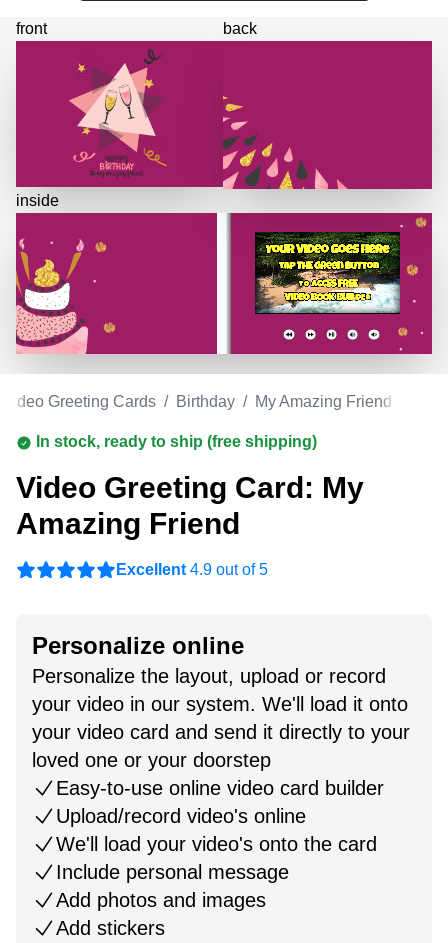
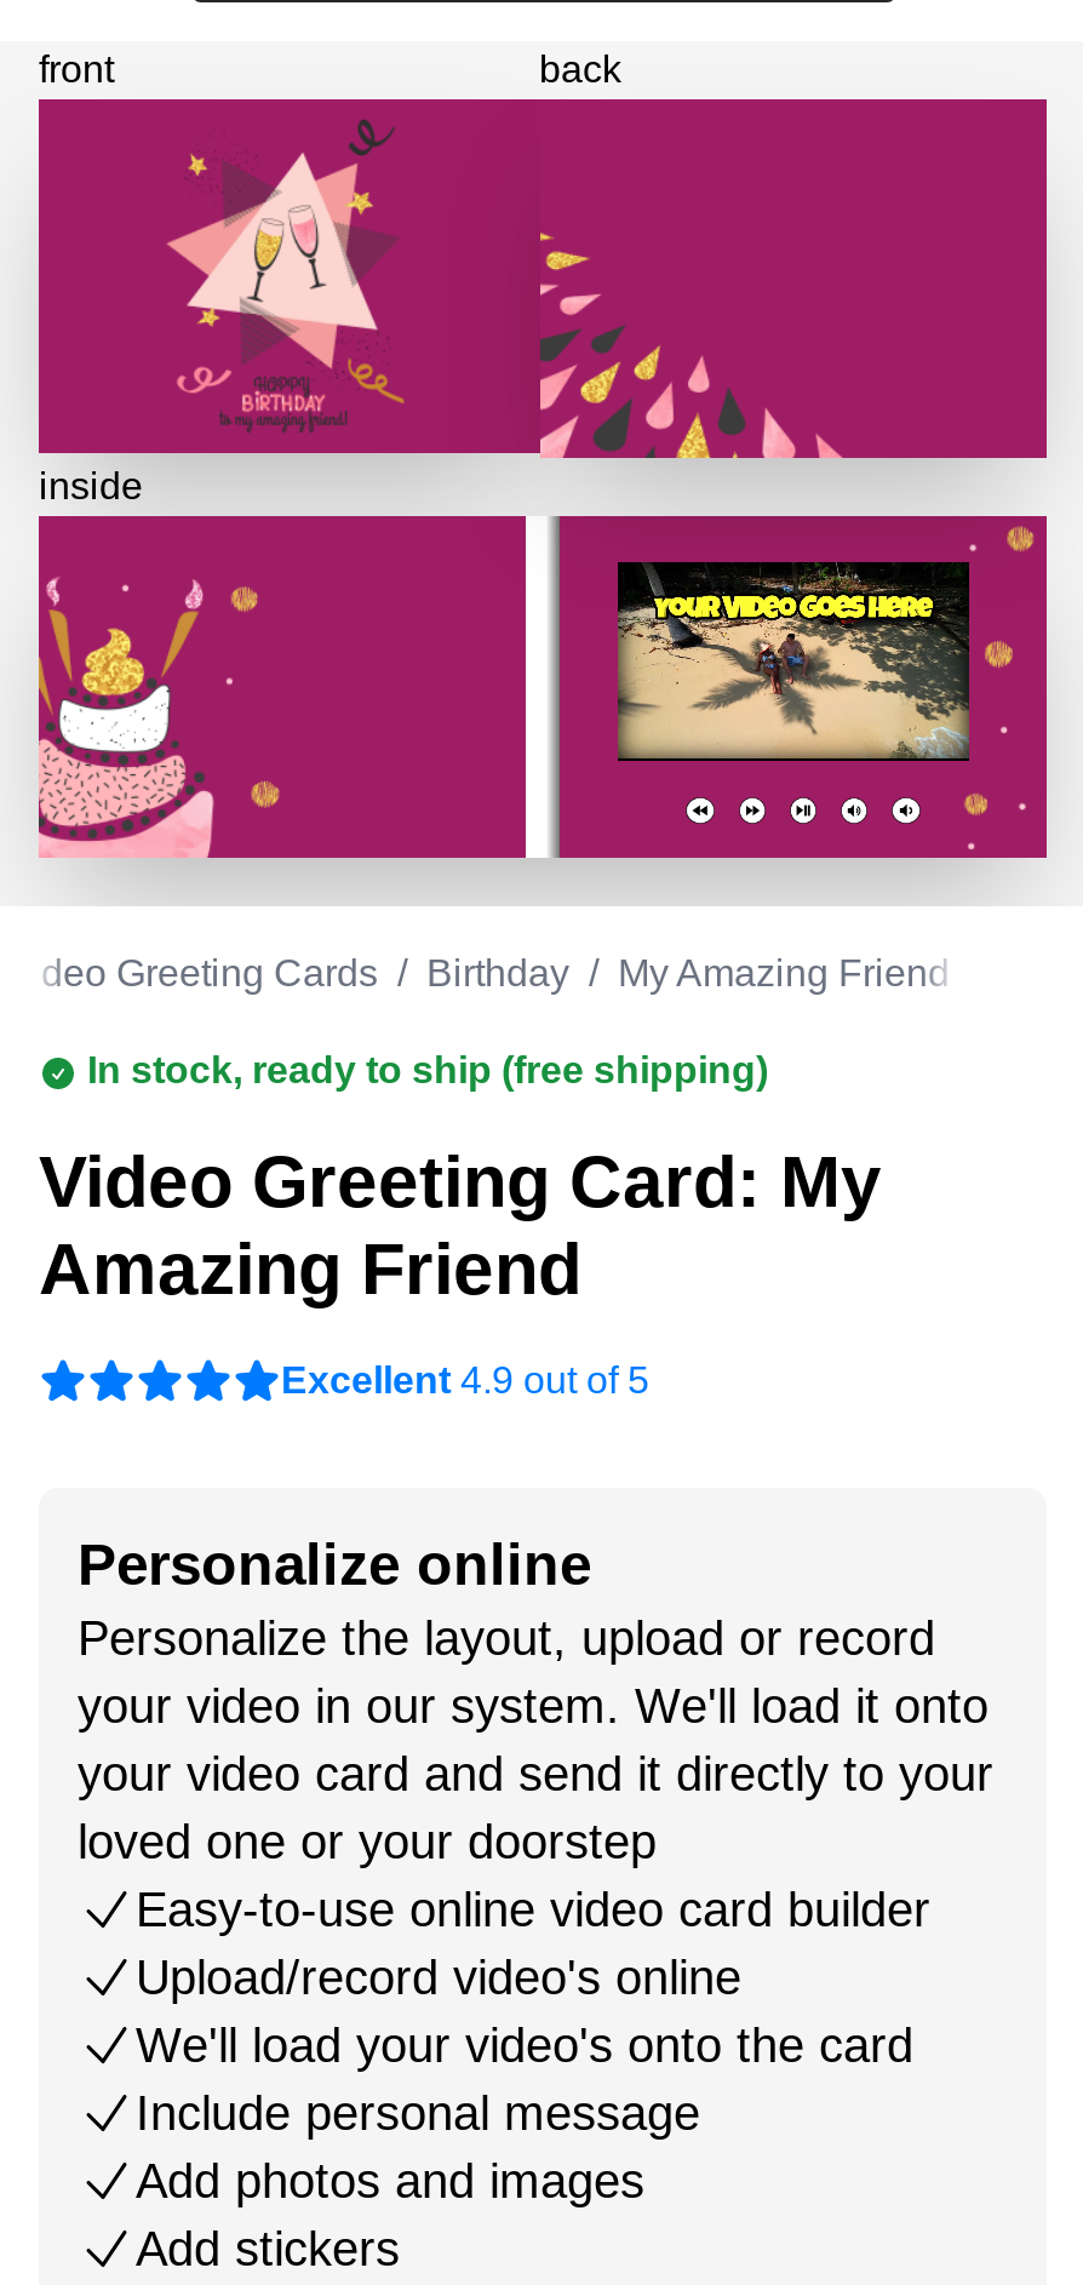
- [image]
+ [image]
